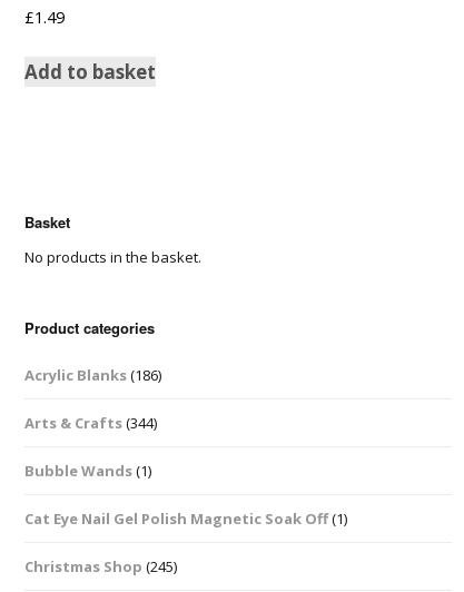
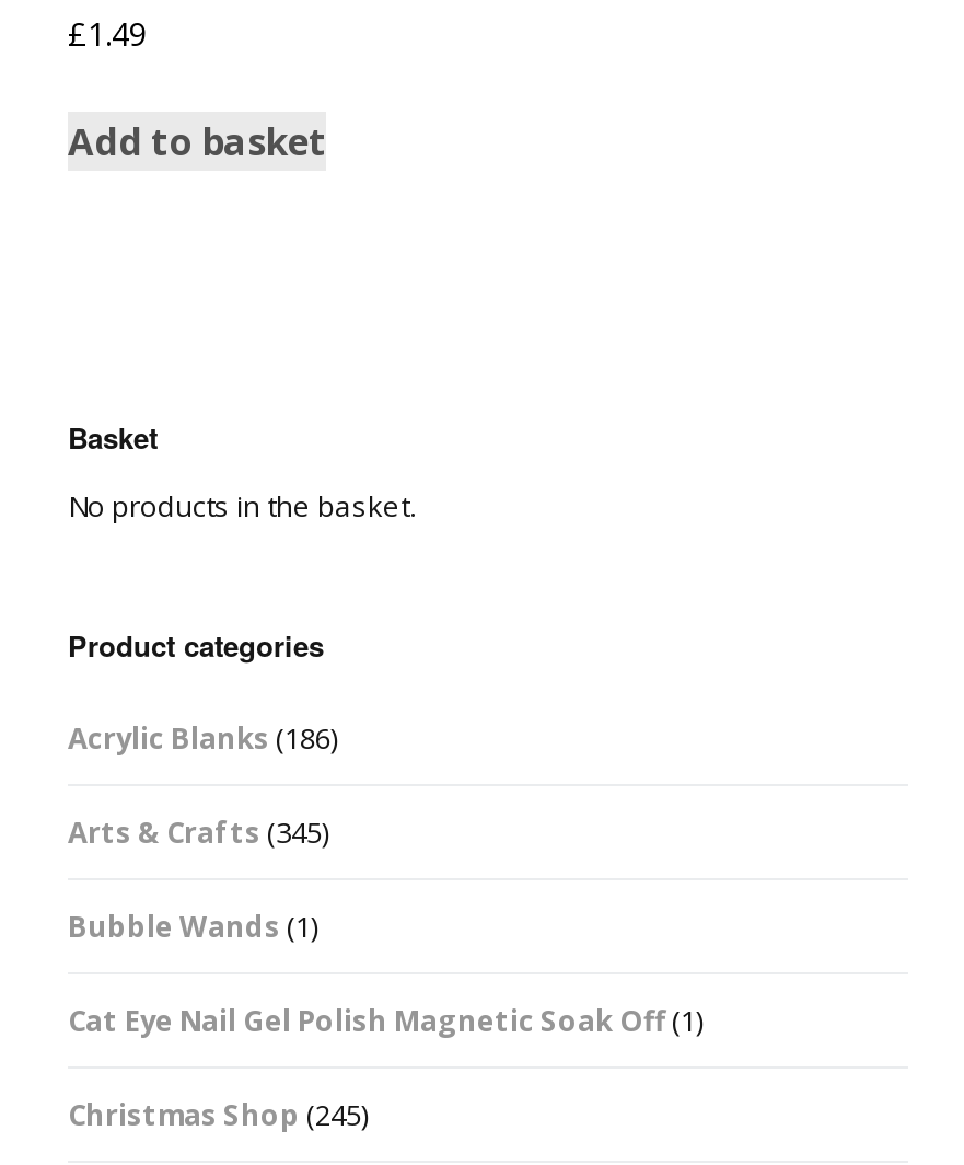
- Arts & Crafts (344)
+ Arts & Crafts (345)
